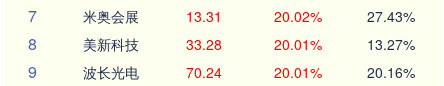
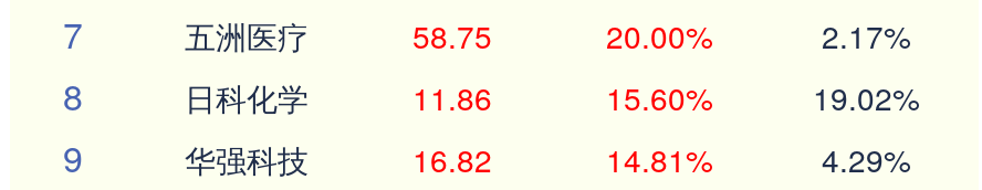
- 米奥会展
- 13.31
- 20.02%
- 27.43%
+ 五洲医疗
+ 58.75
+ 20.00%
+ 2.17%

- 美新科技
- 33.28
- 20.01%
- 13.27%
+ 日科化学
+ 11.86
+ 15.60%
+ 19.02%

- 波长光电
- 70.24
- 20.01%
- 20.16%
+ 华强科技
+ 16.82
+ 14.81%
+ 4.29%
